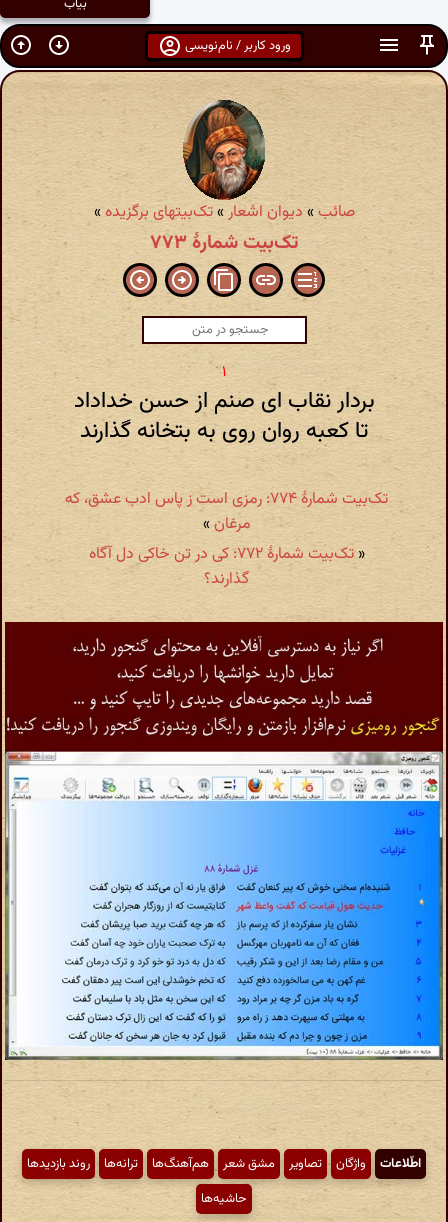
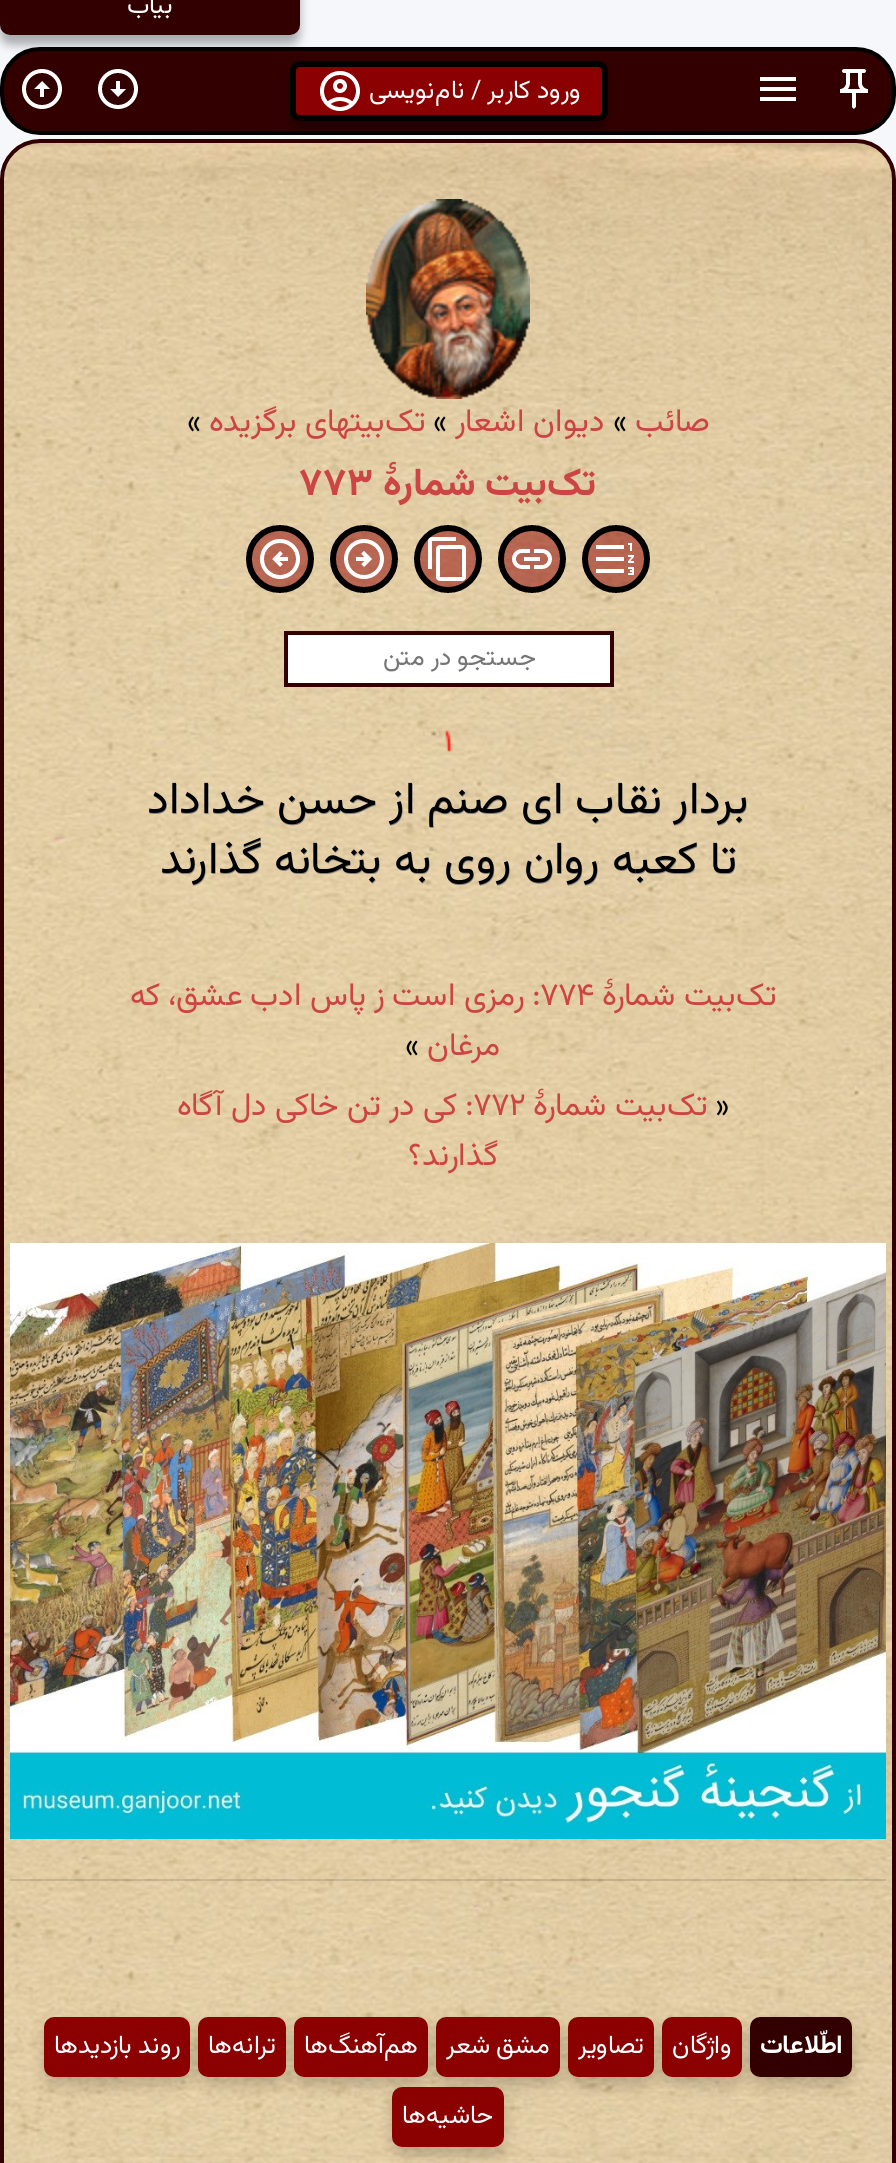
- [image]
+ [image]
